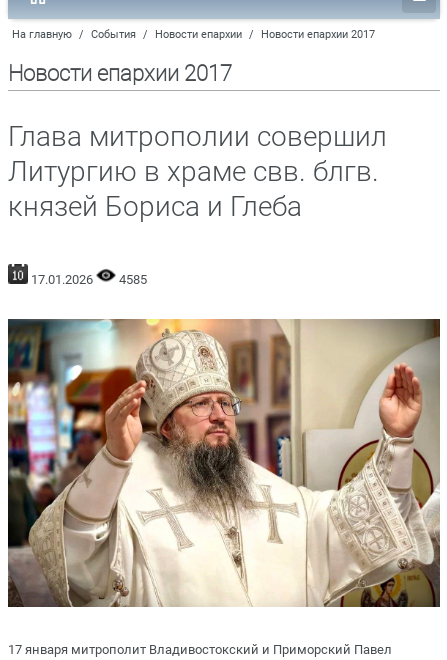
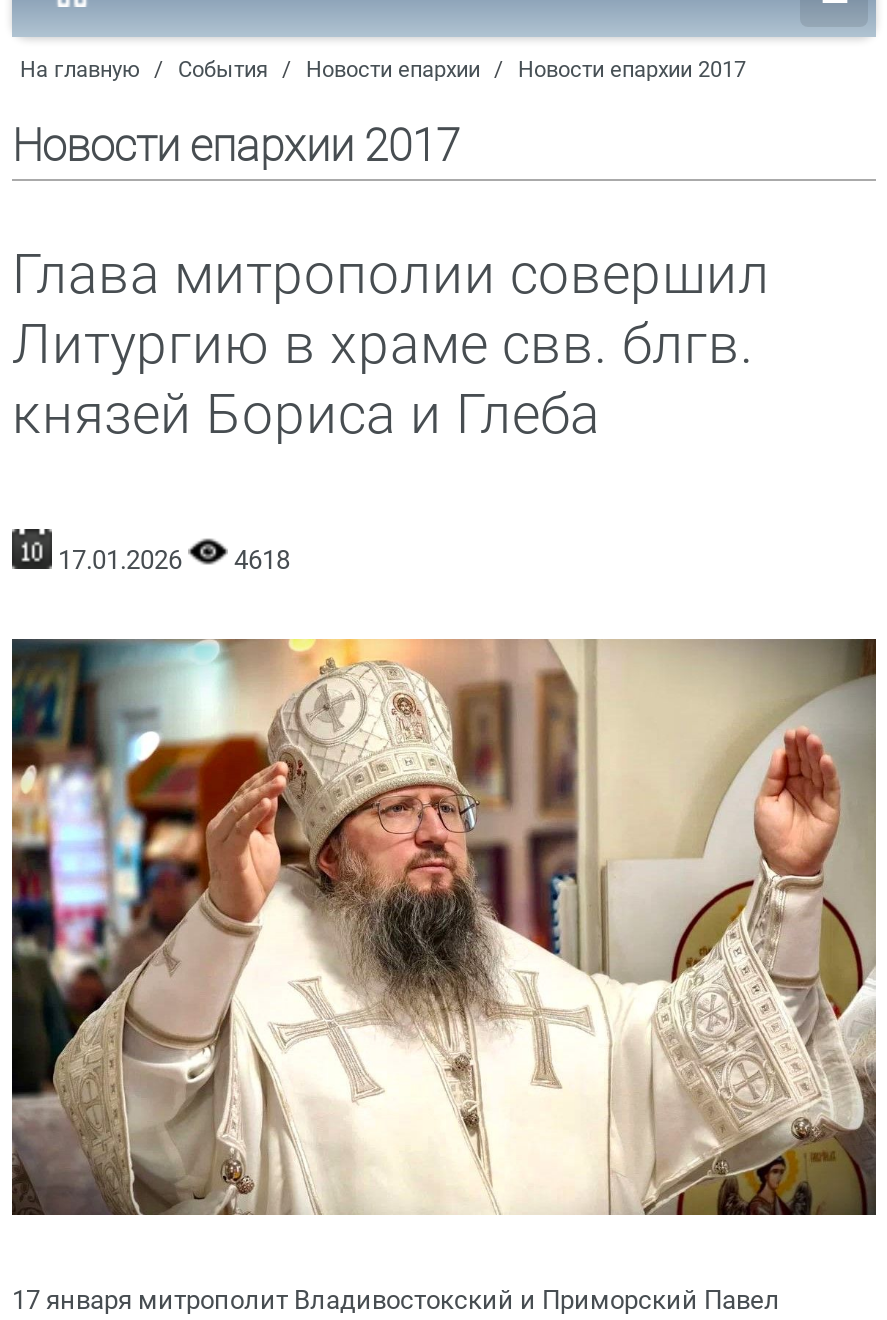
- 17.01.2026 4585
+ 17.01.2026 4618
